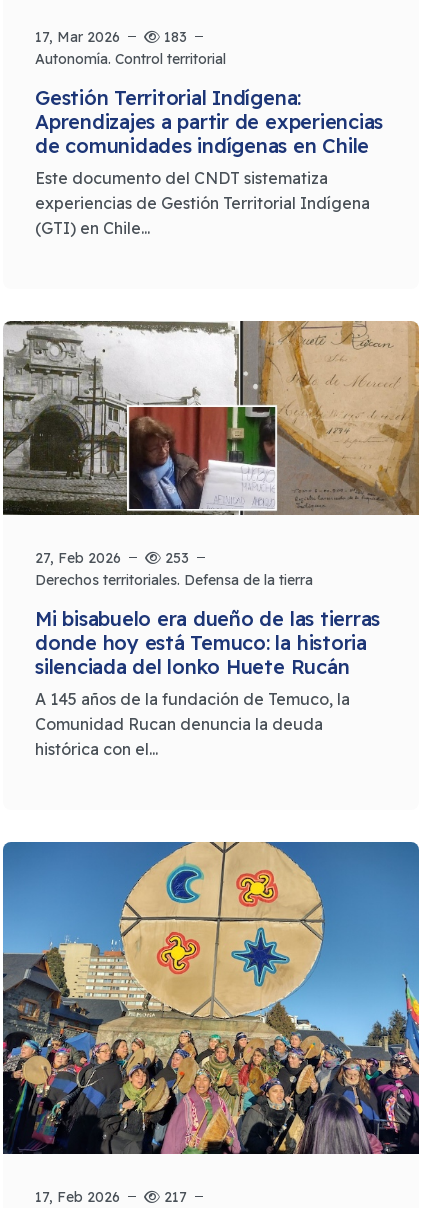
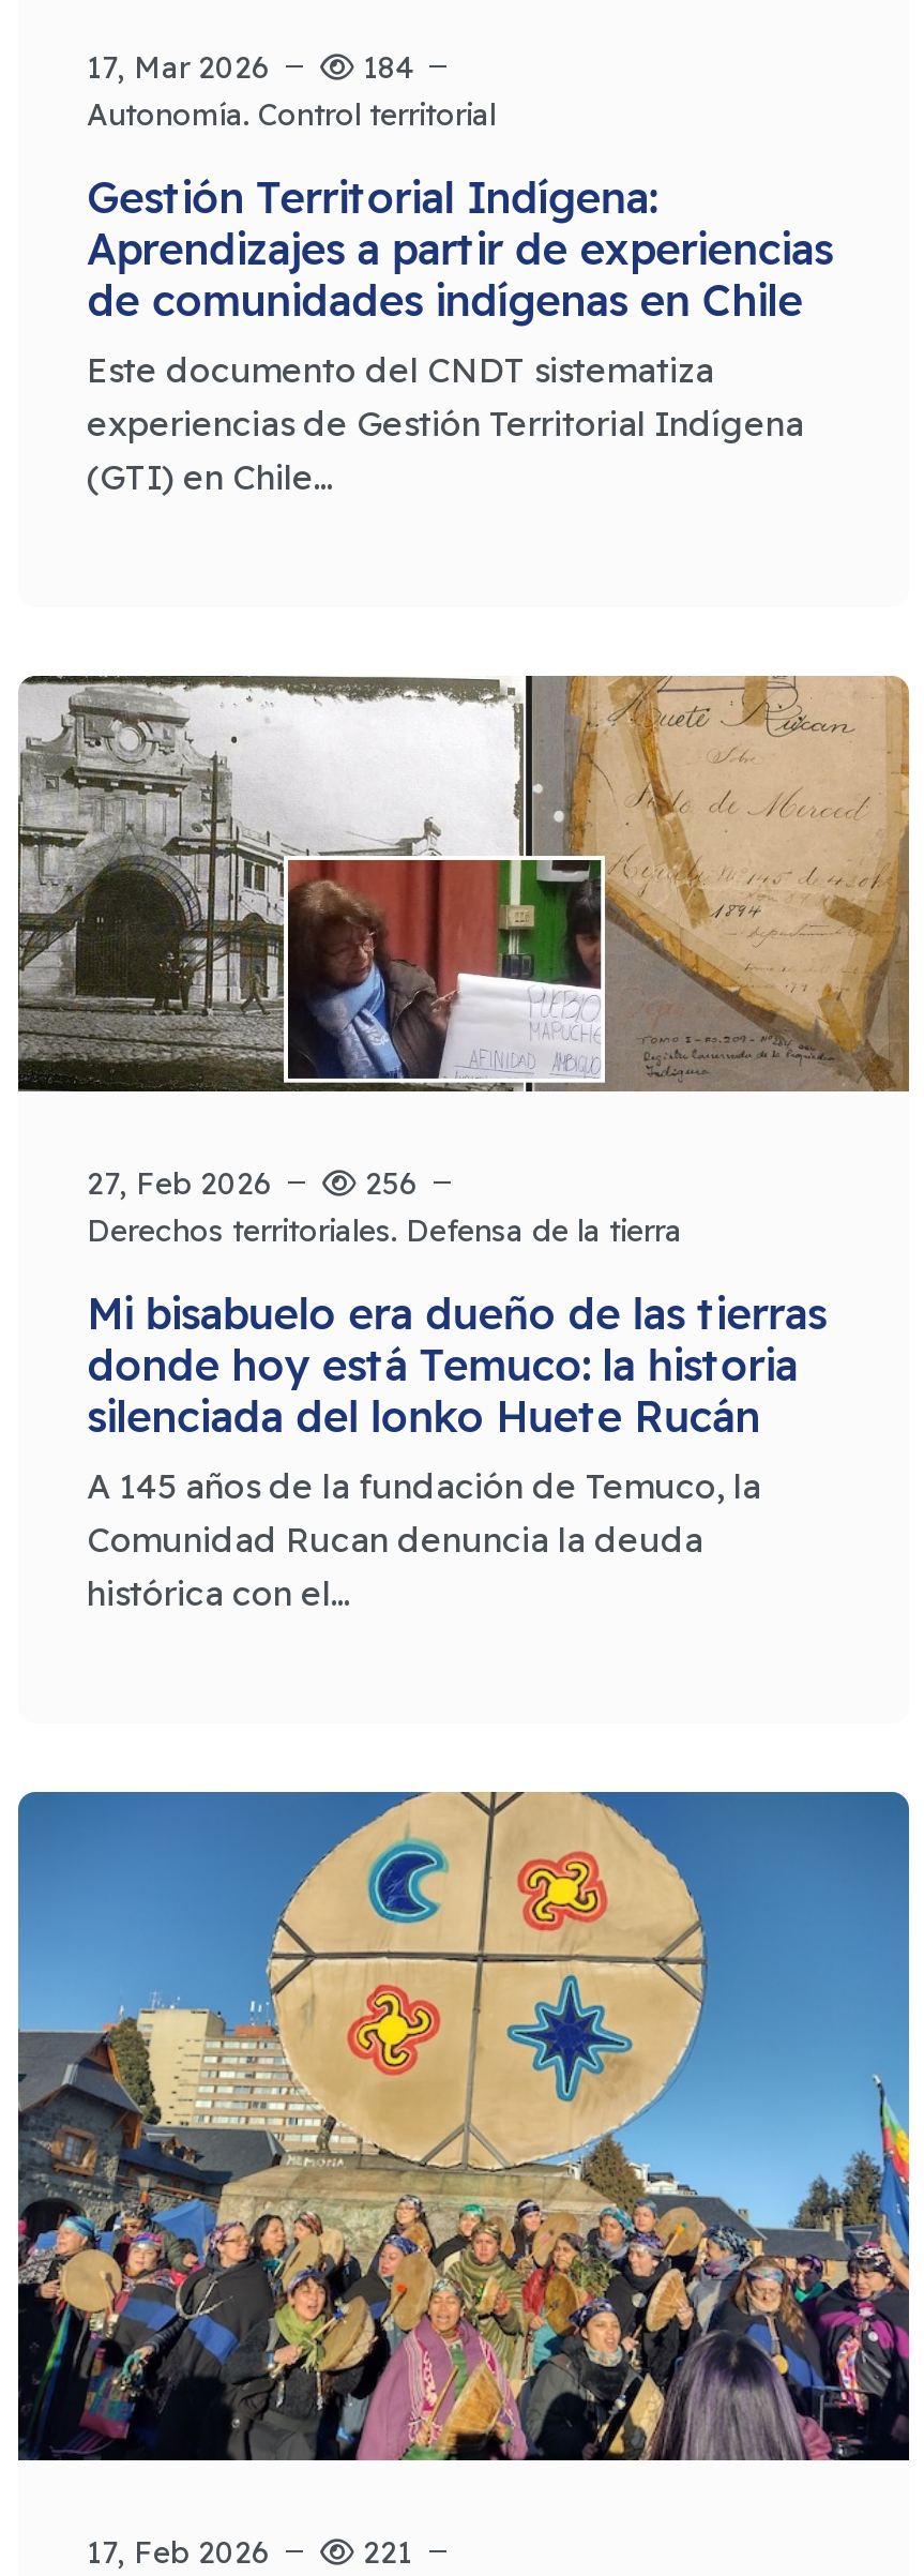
- 183
+ 184

- 253
+ 256

- 217
+ 221
